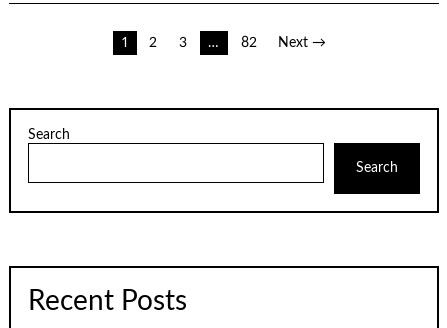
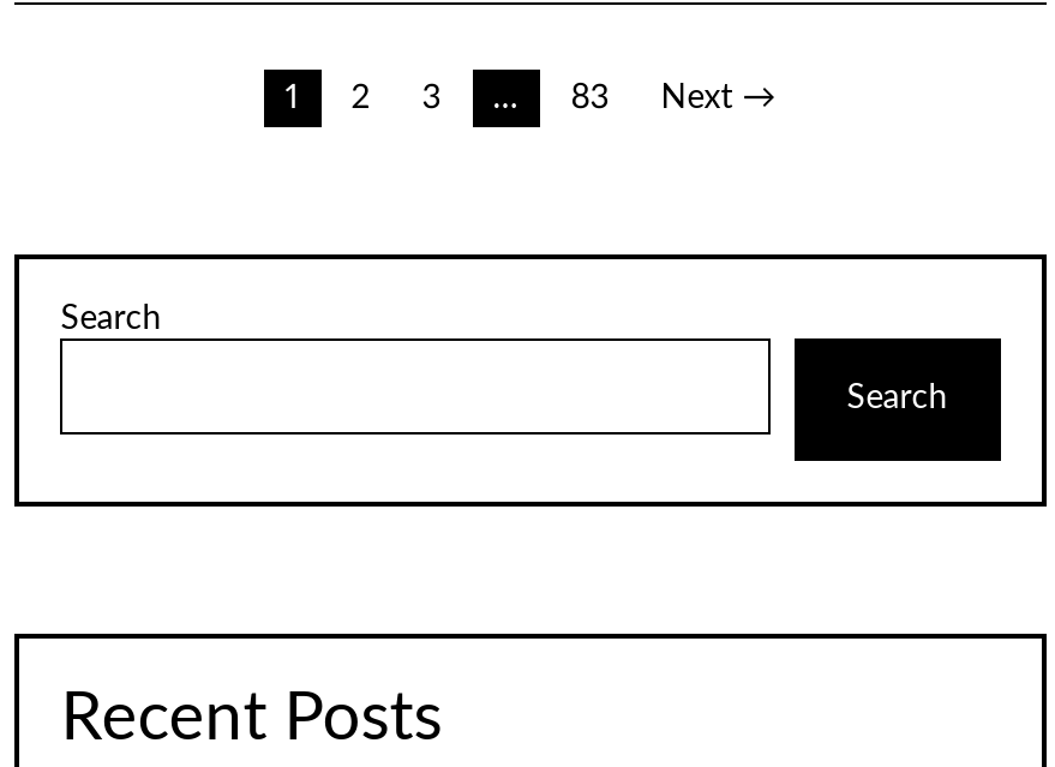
- 82
+ 83
